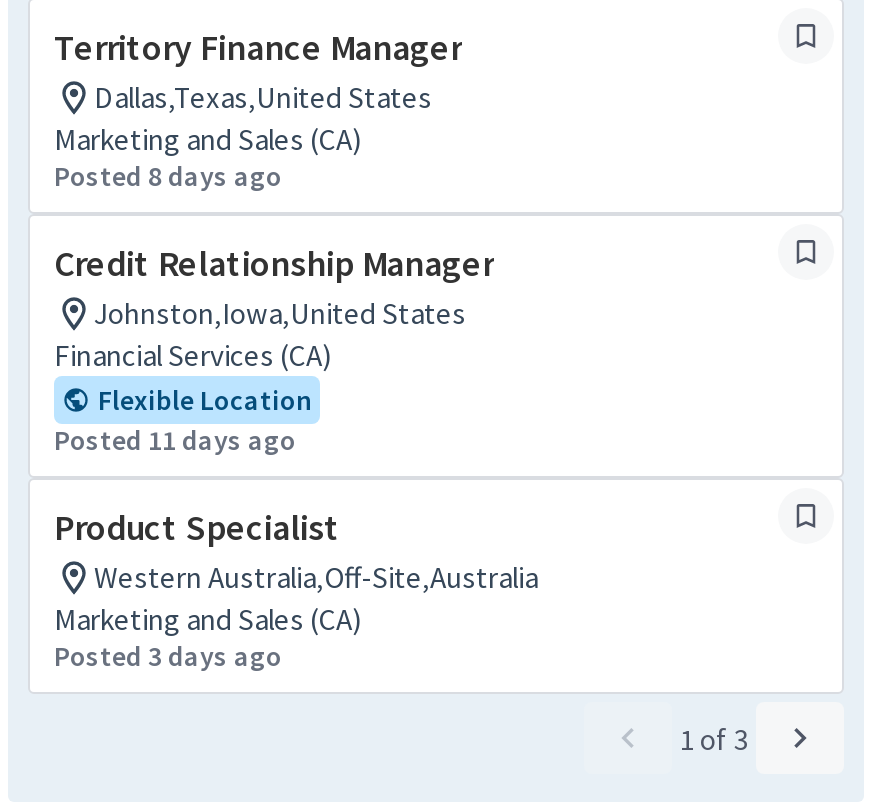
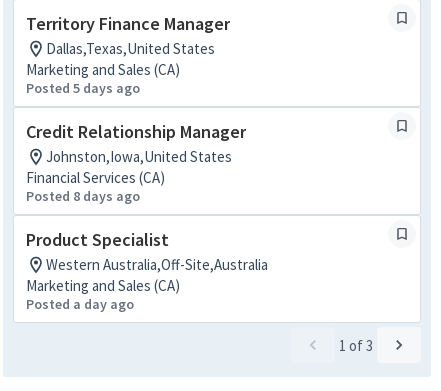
moved down: Posted 8 days ago

+ Posted 5 days ago

- Flexible Location
- Posted 11 days ago

- Posted 3 days ago
+ Posted a day ago
